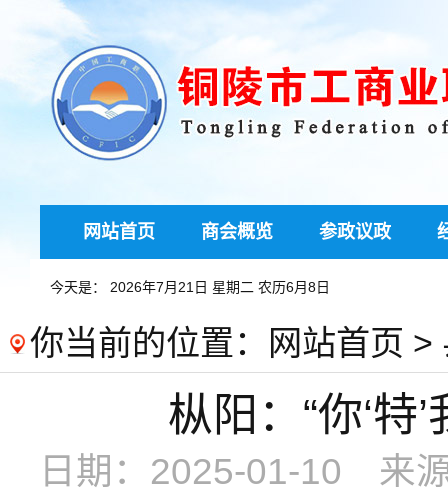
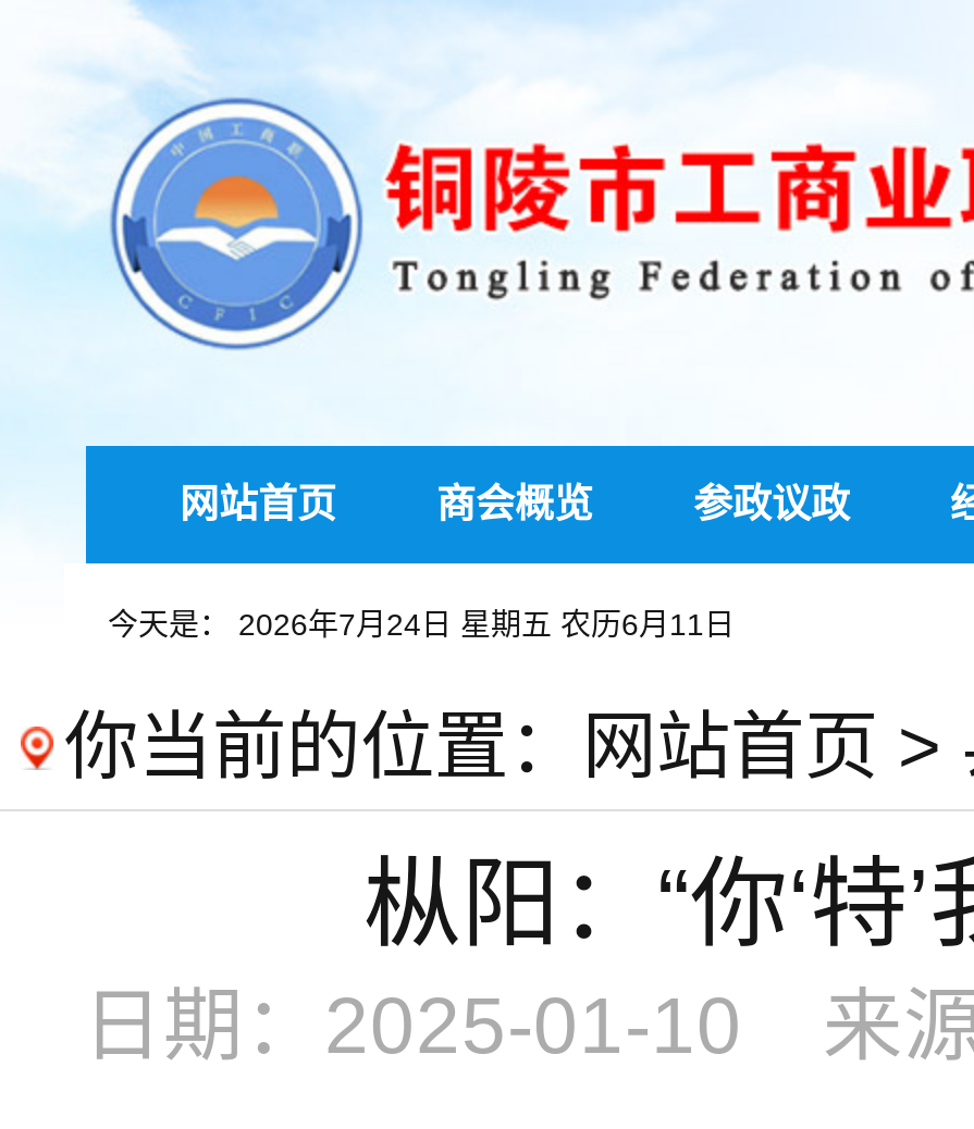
- 今天是：2026年7月21日 星期二 农历6月8日
+ 今天是：2026年7月24日 星期五 农历6月11日
